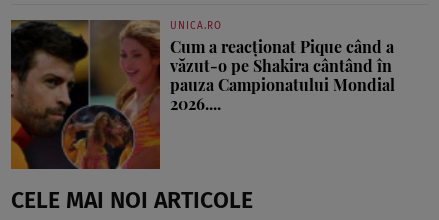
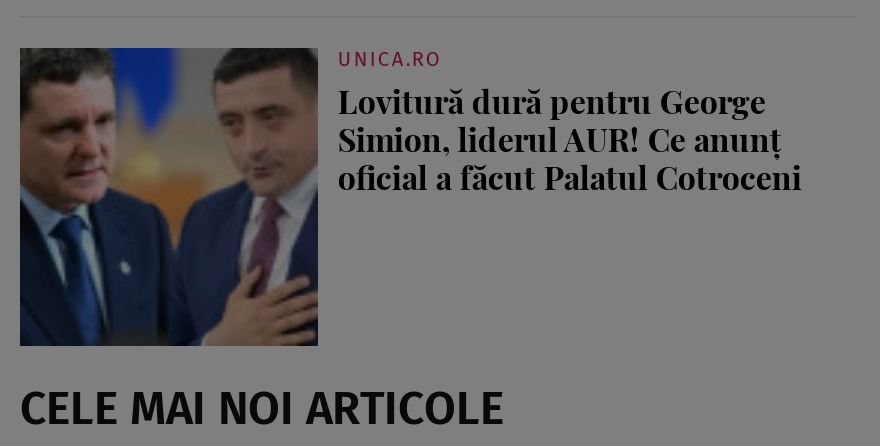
- [image]
- Cum a reacționat Pique când a
- văzut-o pe Shakira cântând în
- pauza Campionatului Mondial
- 2026....
+ [image]
+ Lovitură dură pentru George
+ Simion, liderul AUR! Ce anunț
+ oficial a făcut Palatul Cotroceni
